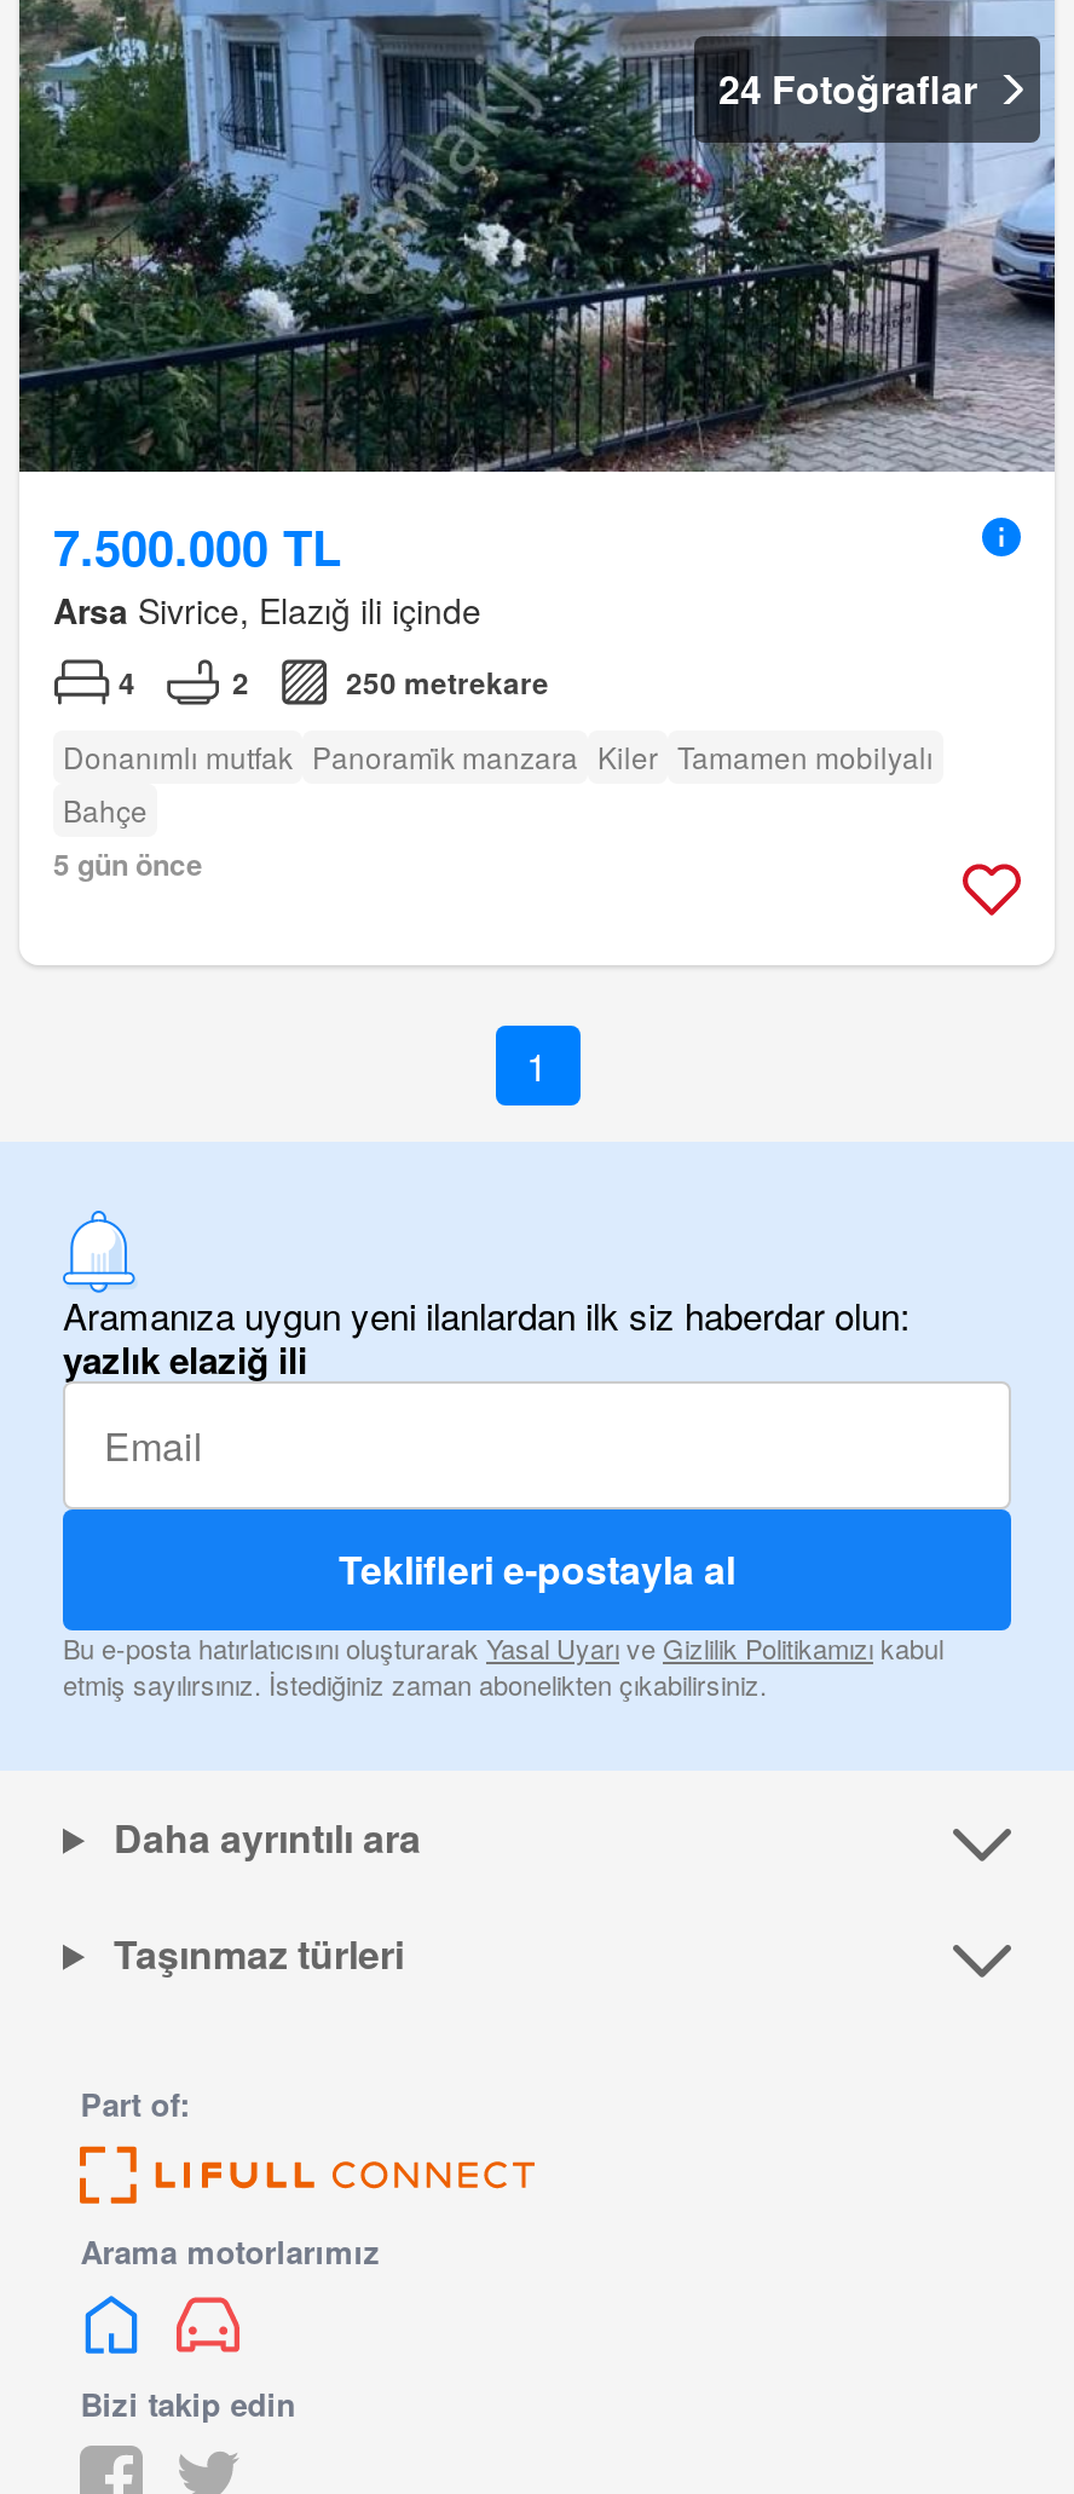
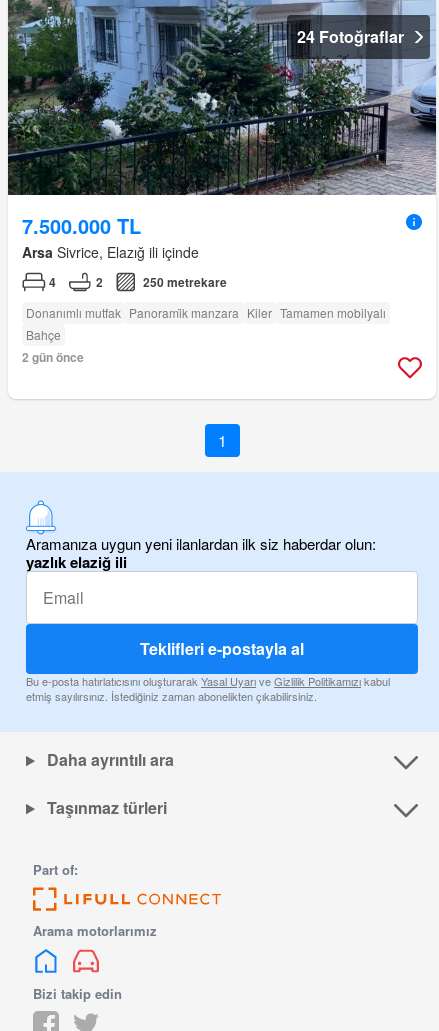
- 5 gün önce
+ 2 gün önce
